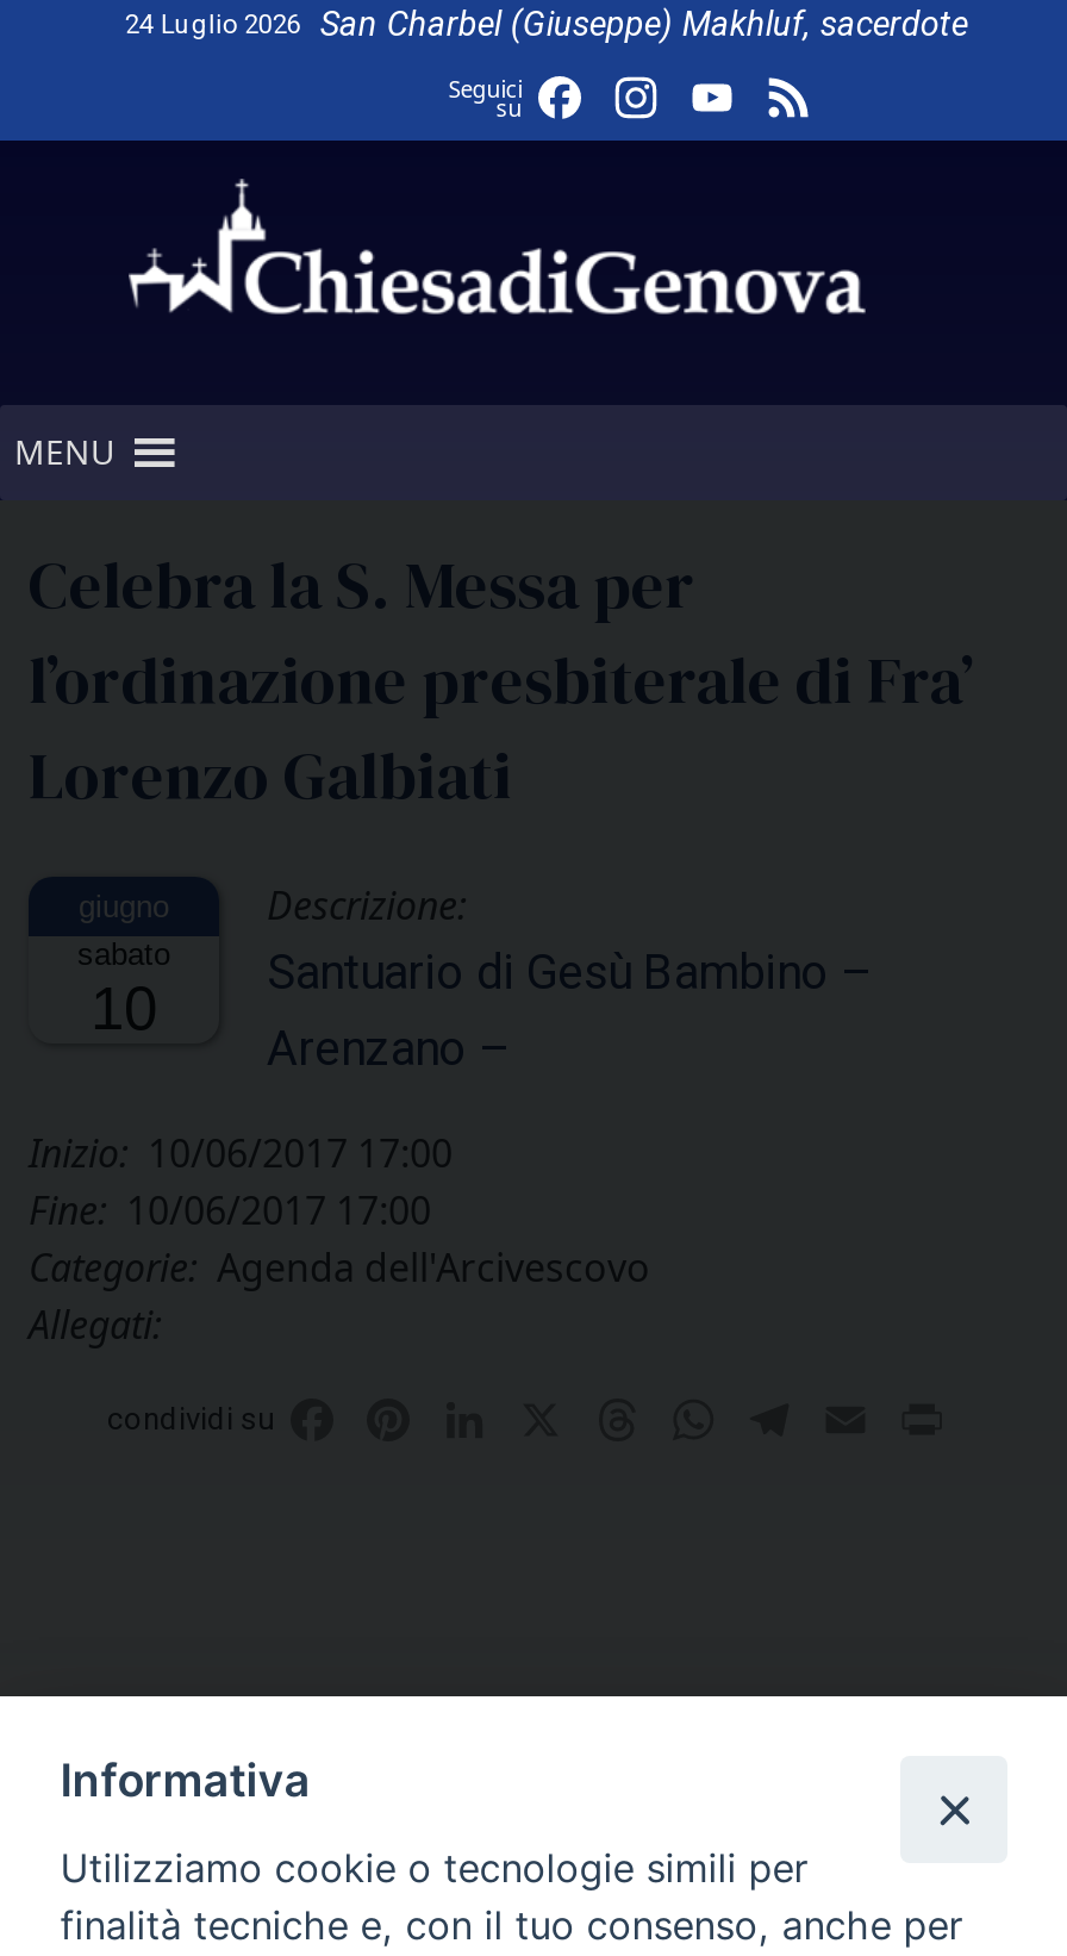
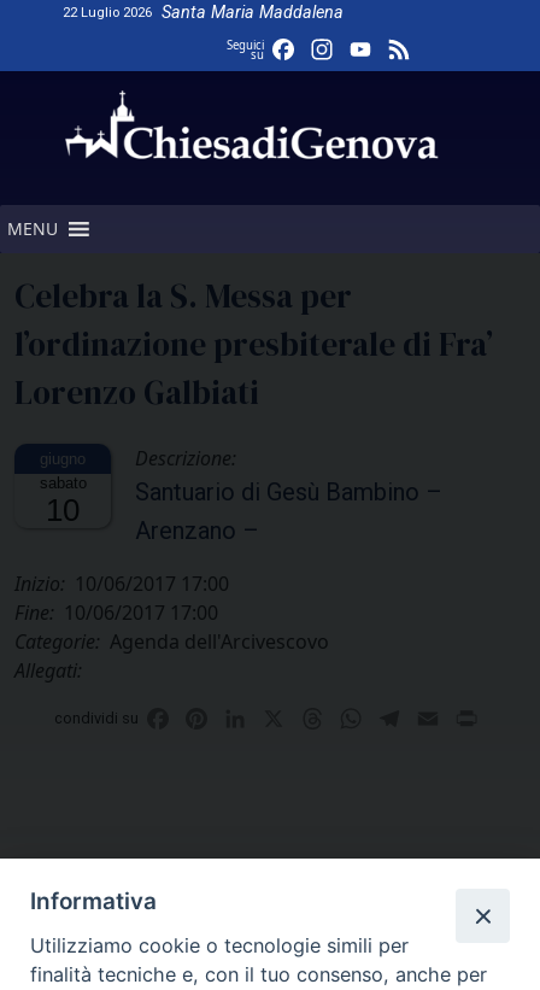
- 24 Luglio 2026
- San Charbel (Giuseppe) Makhluf, sacerdote
+ 22 Luglio 2026
+ Santa Maria Maddalena
